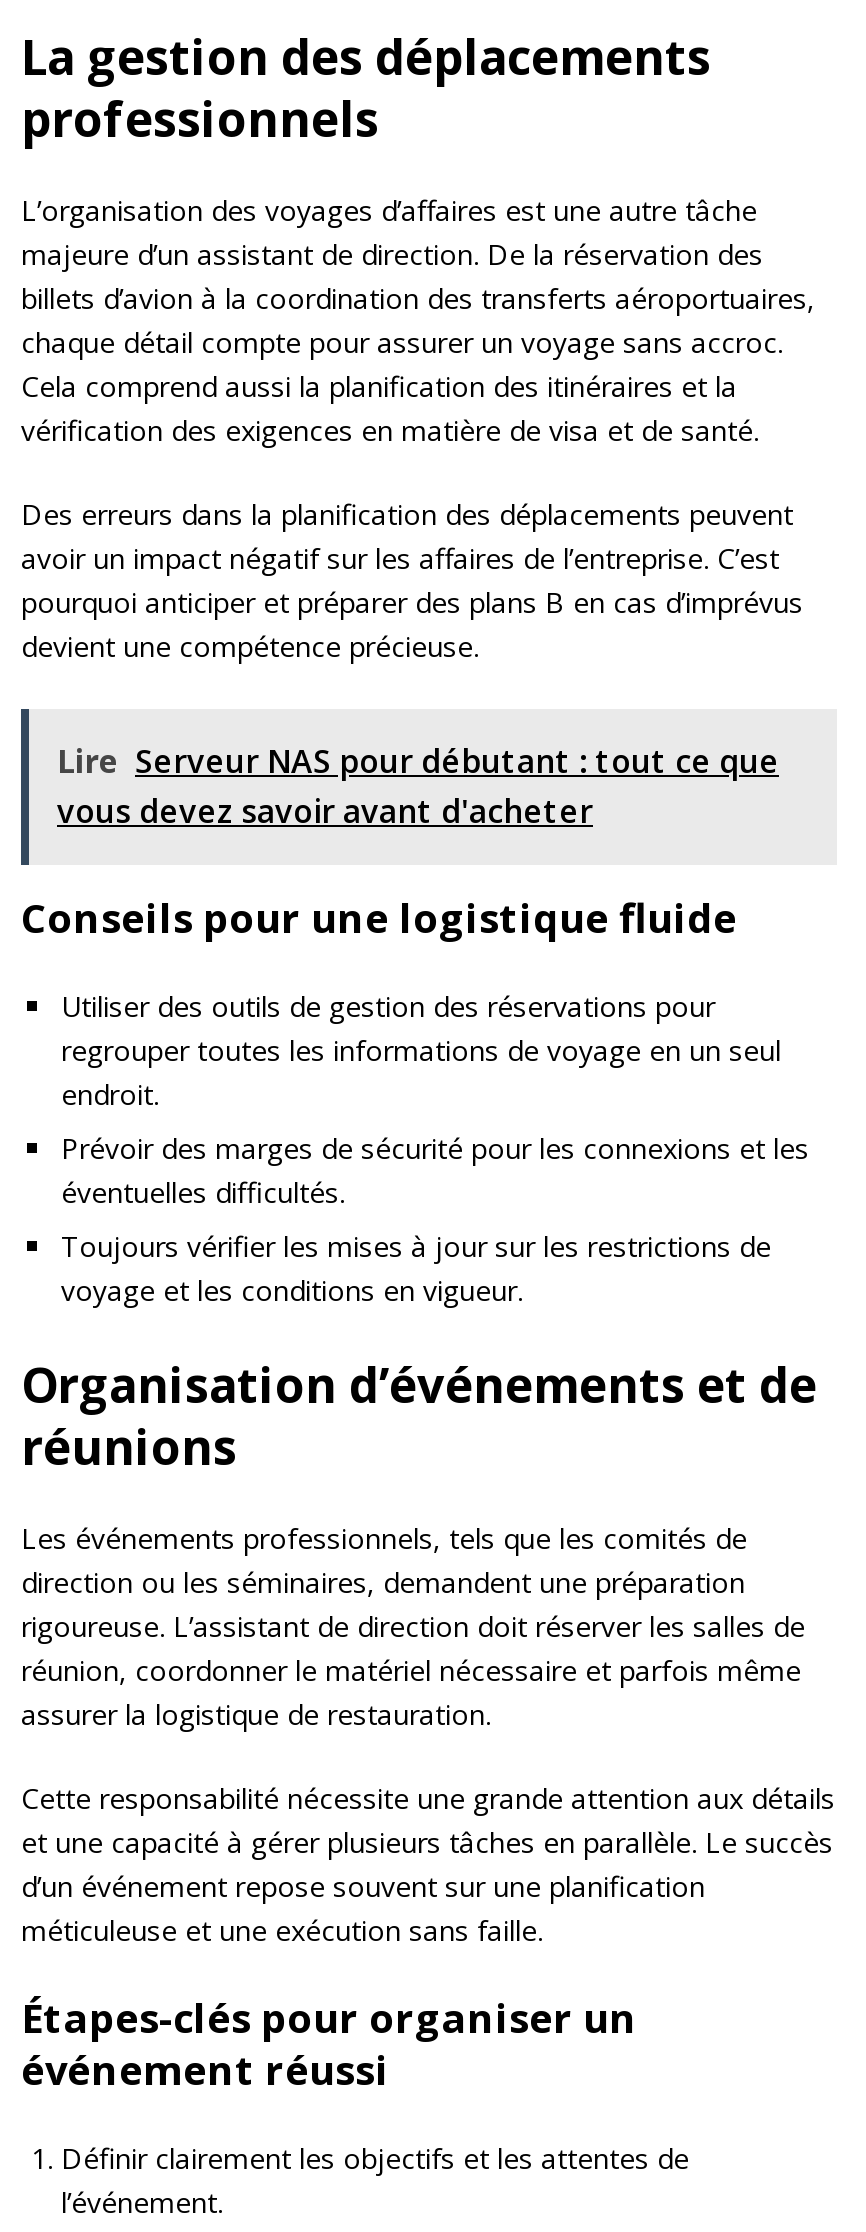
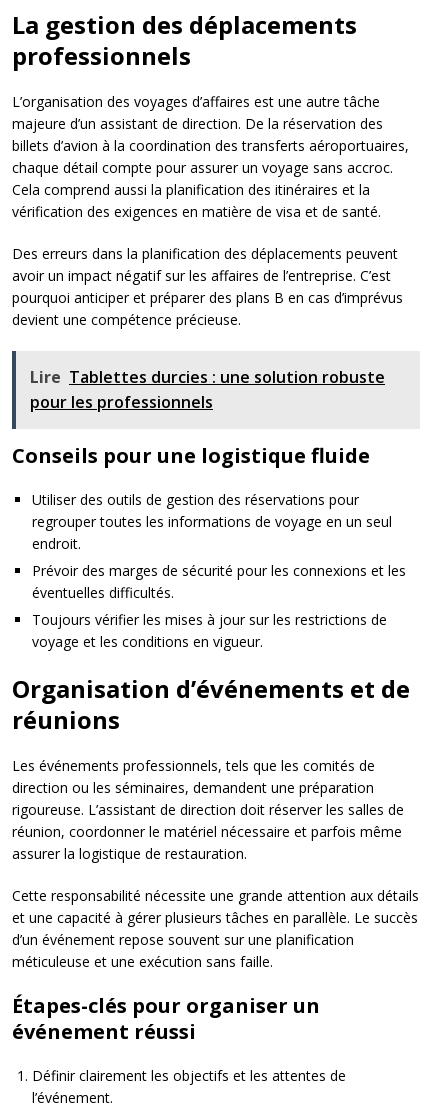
- Lire Serveur NAS pour débutant : tout ce que
- vous devez savoir avant d'acheter
+ Lire Tablettes durcies : une solution robuste
+ pour les professionnels
